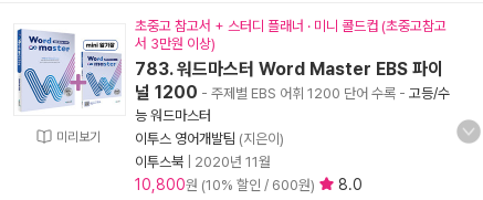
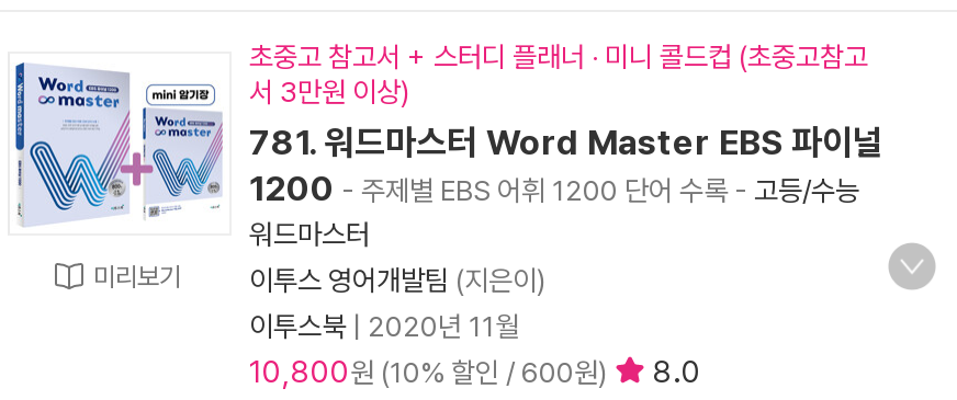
- 783. 워드마스터 Word Master EBS 파이
- 널 1200 - 주제별 EBS 어휘 1200 단어 수록 - 고등/수
- 능 워드마스터
+ 781. 워드마스터 Word Master EBS 파이널
+ 1200 - 주제별 EBS 어휘 1200 단어 수록 - 고등/수능
+ 워드마스터
